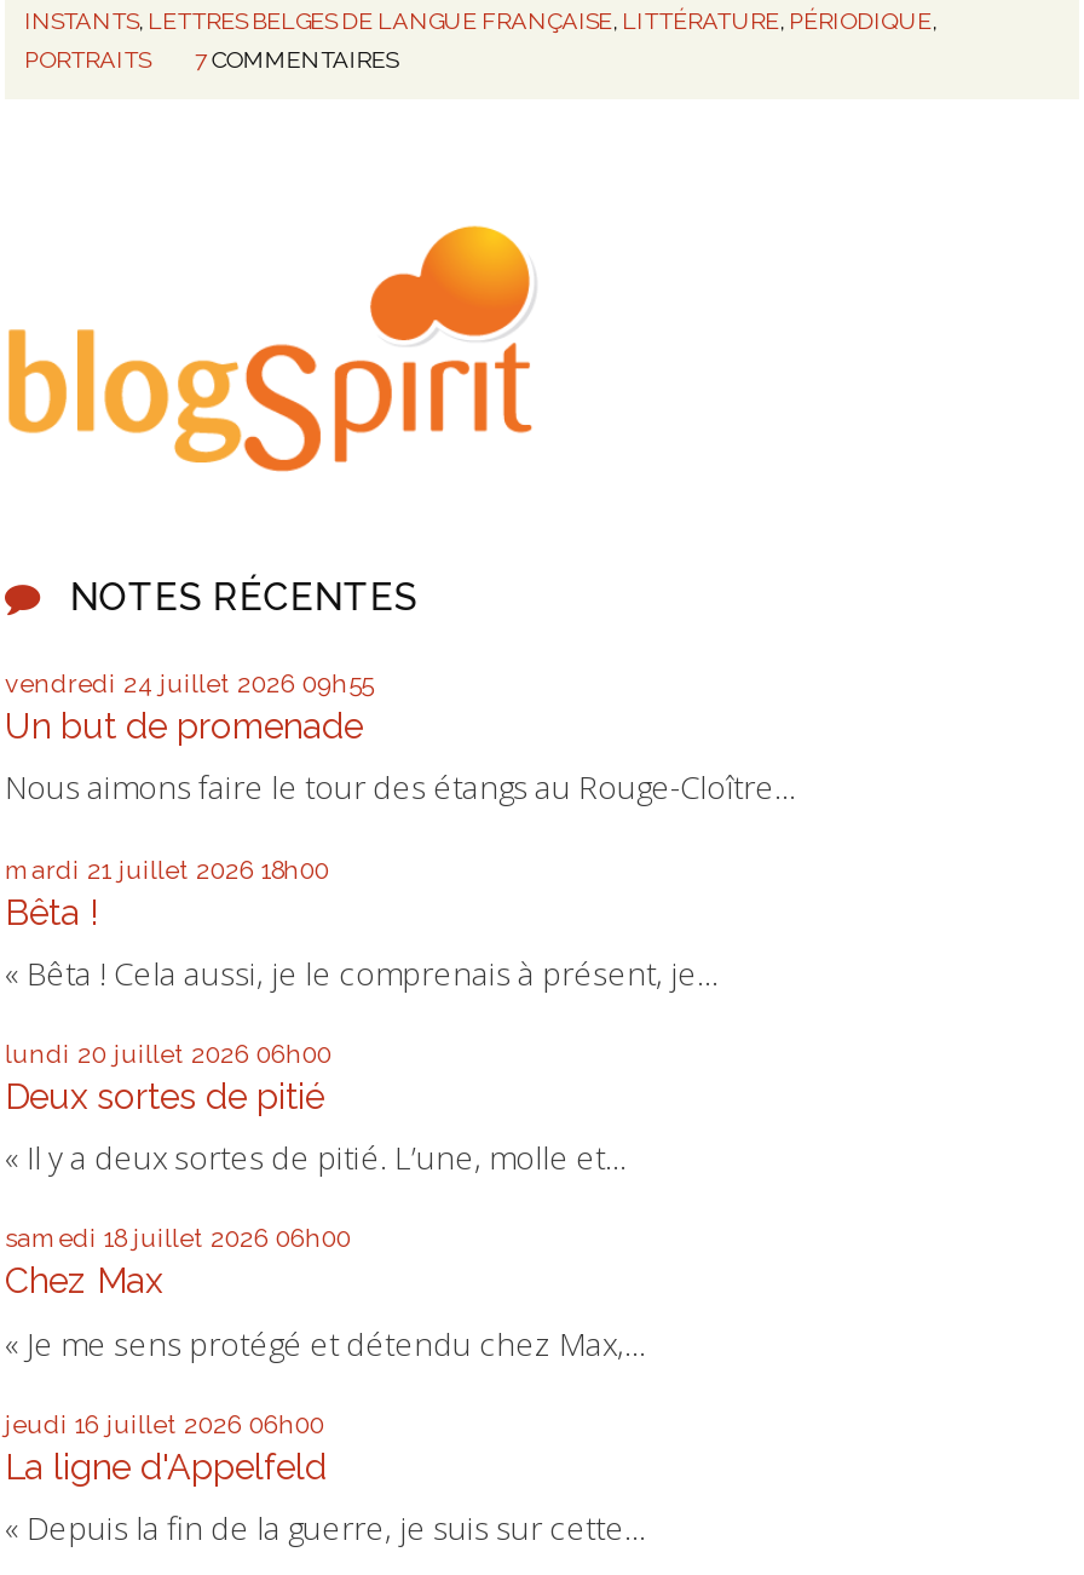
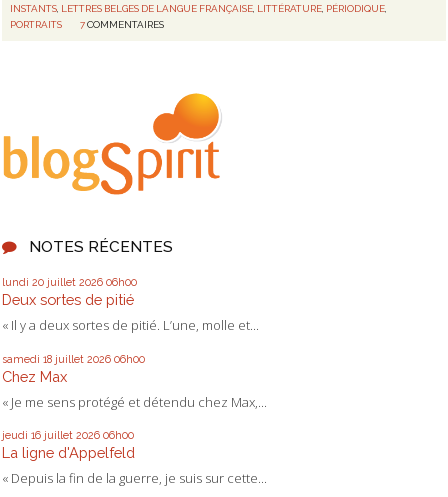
- vendredi 24 juillet 2026 09h55
- Un but de promenade
- Nous aimons faire le tour des étangs au Rouge-Cloître...
- mardi 21 juillet 2026 18h00
- Bêta !
- « Bêta ! Cela aussi, je le comprenais à présent, je...
